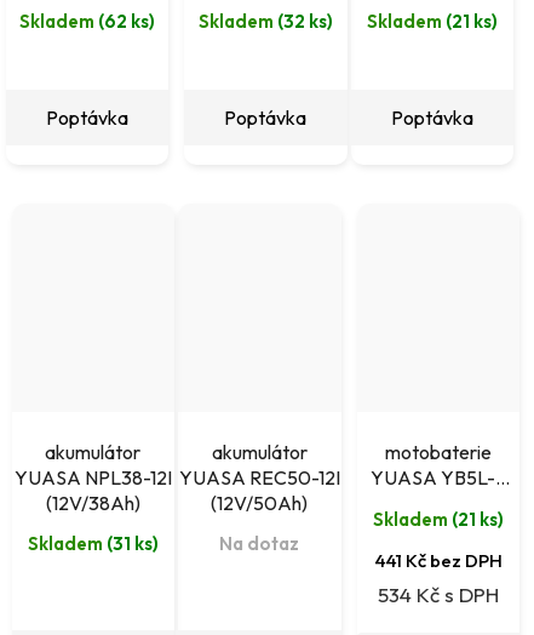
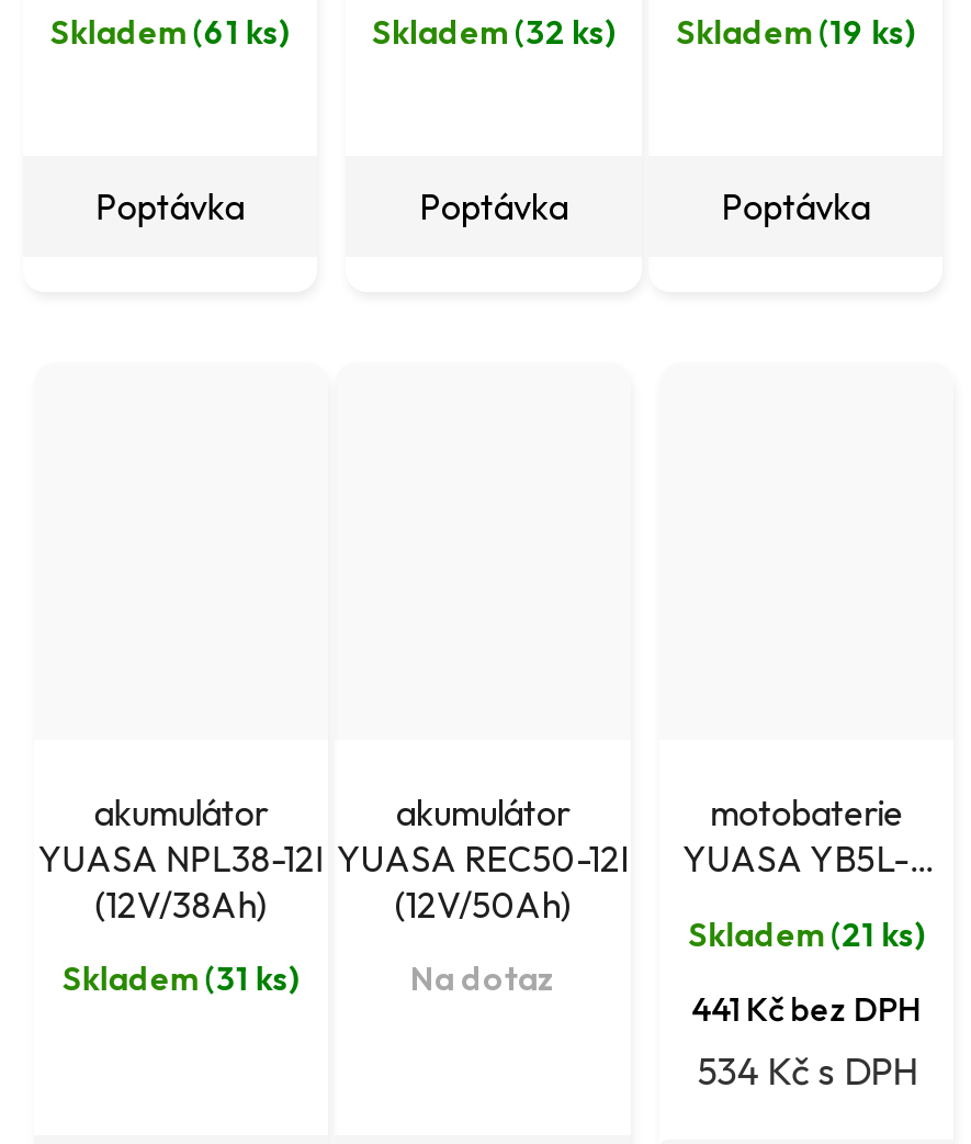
- Skladem (62 ks)
+ Skladem (61 ks)

- Skladem (21 ks)
+ Skladem (19 ks)
